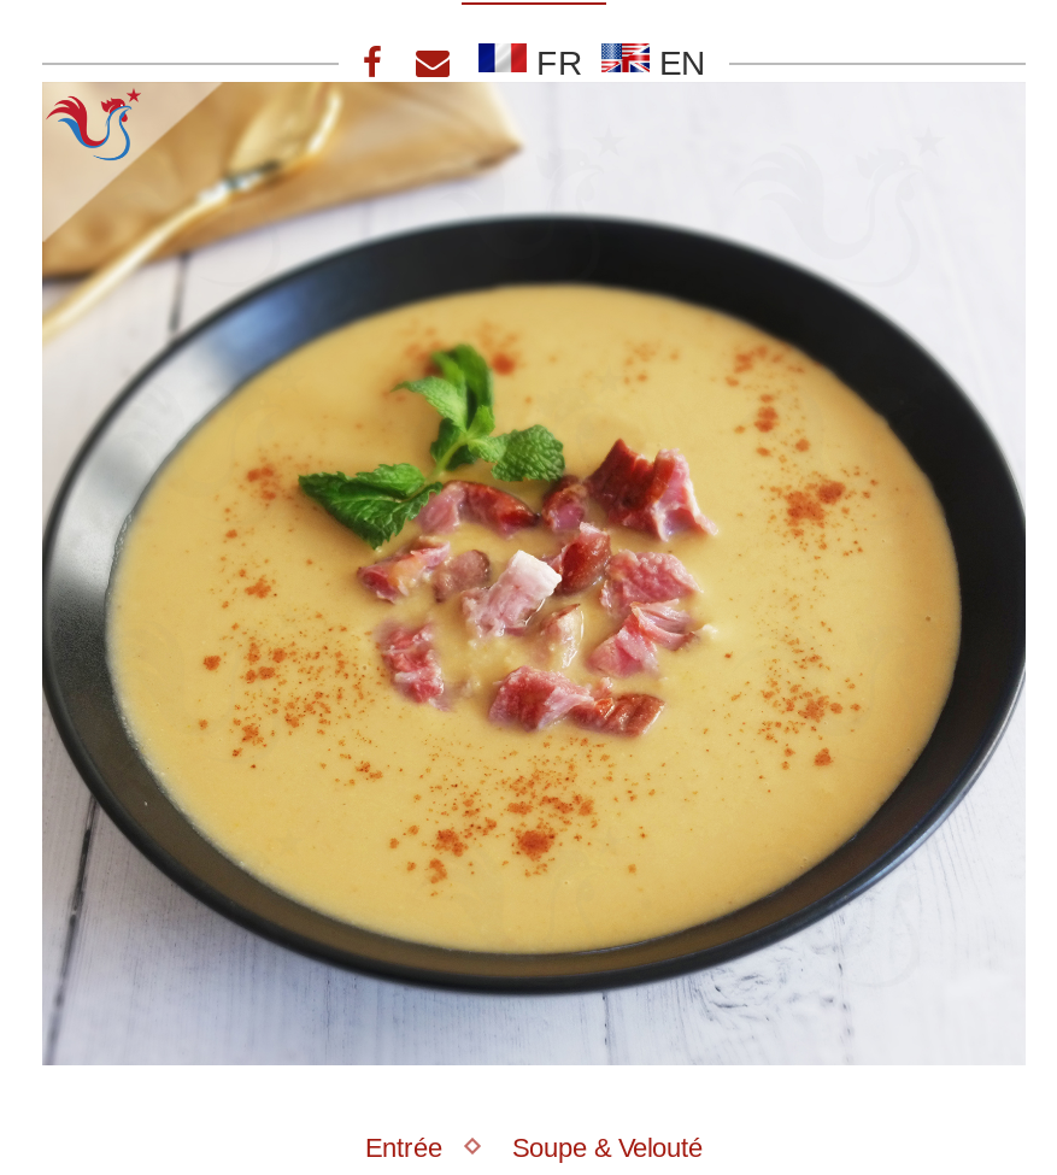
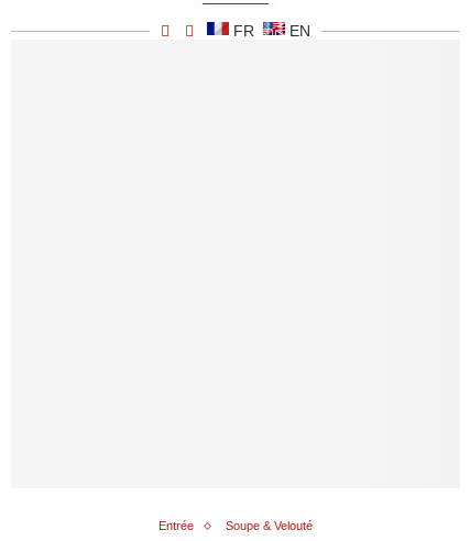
- [image]
